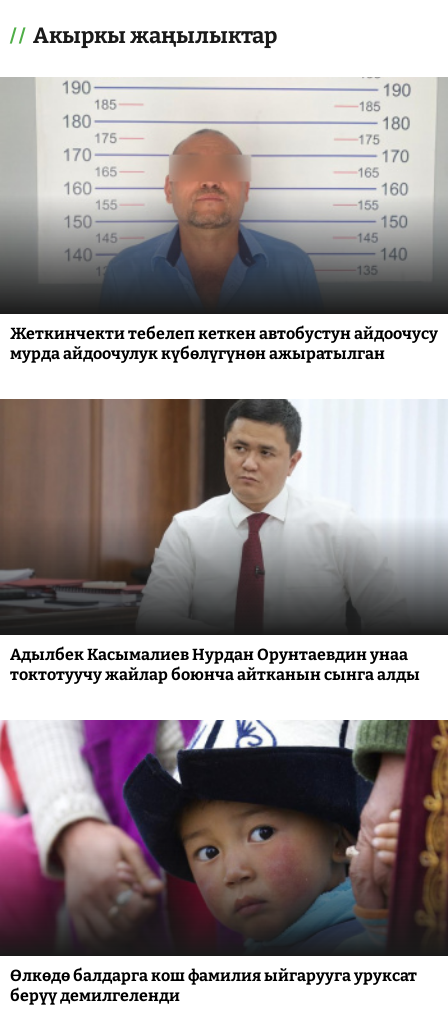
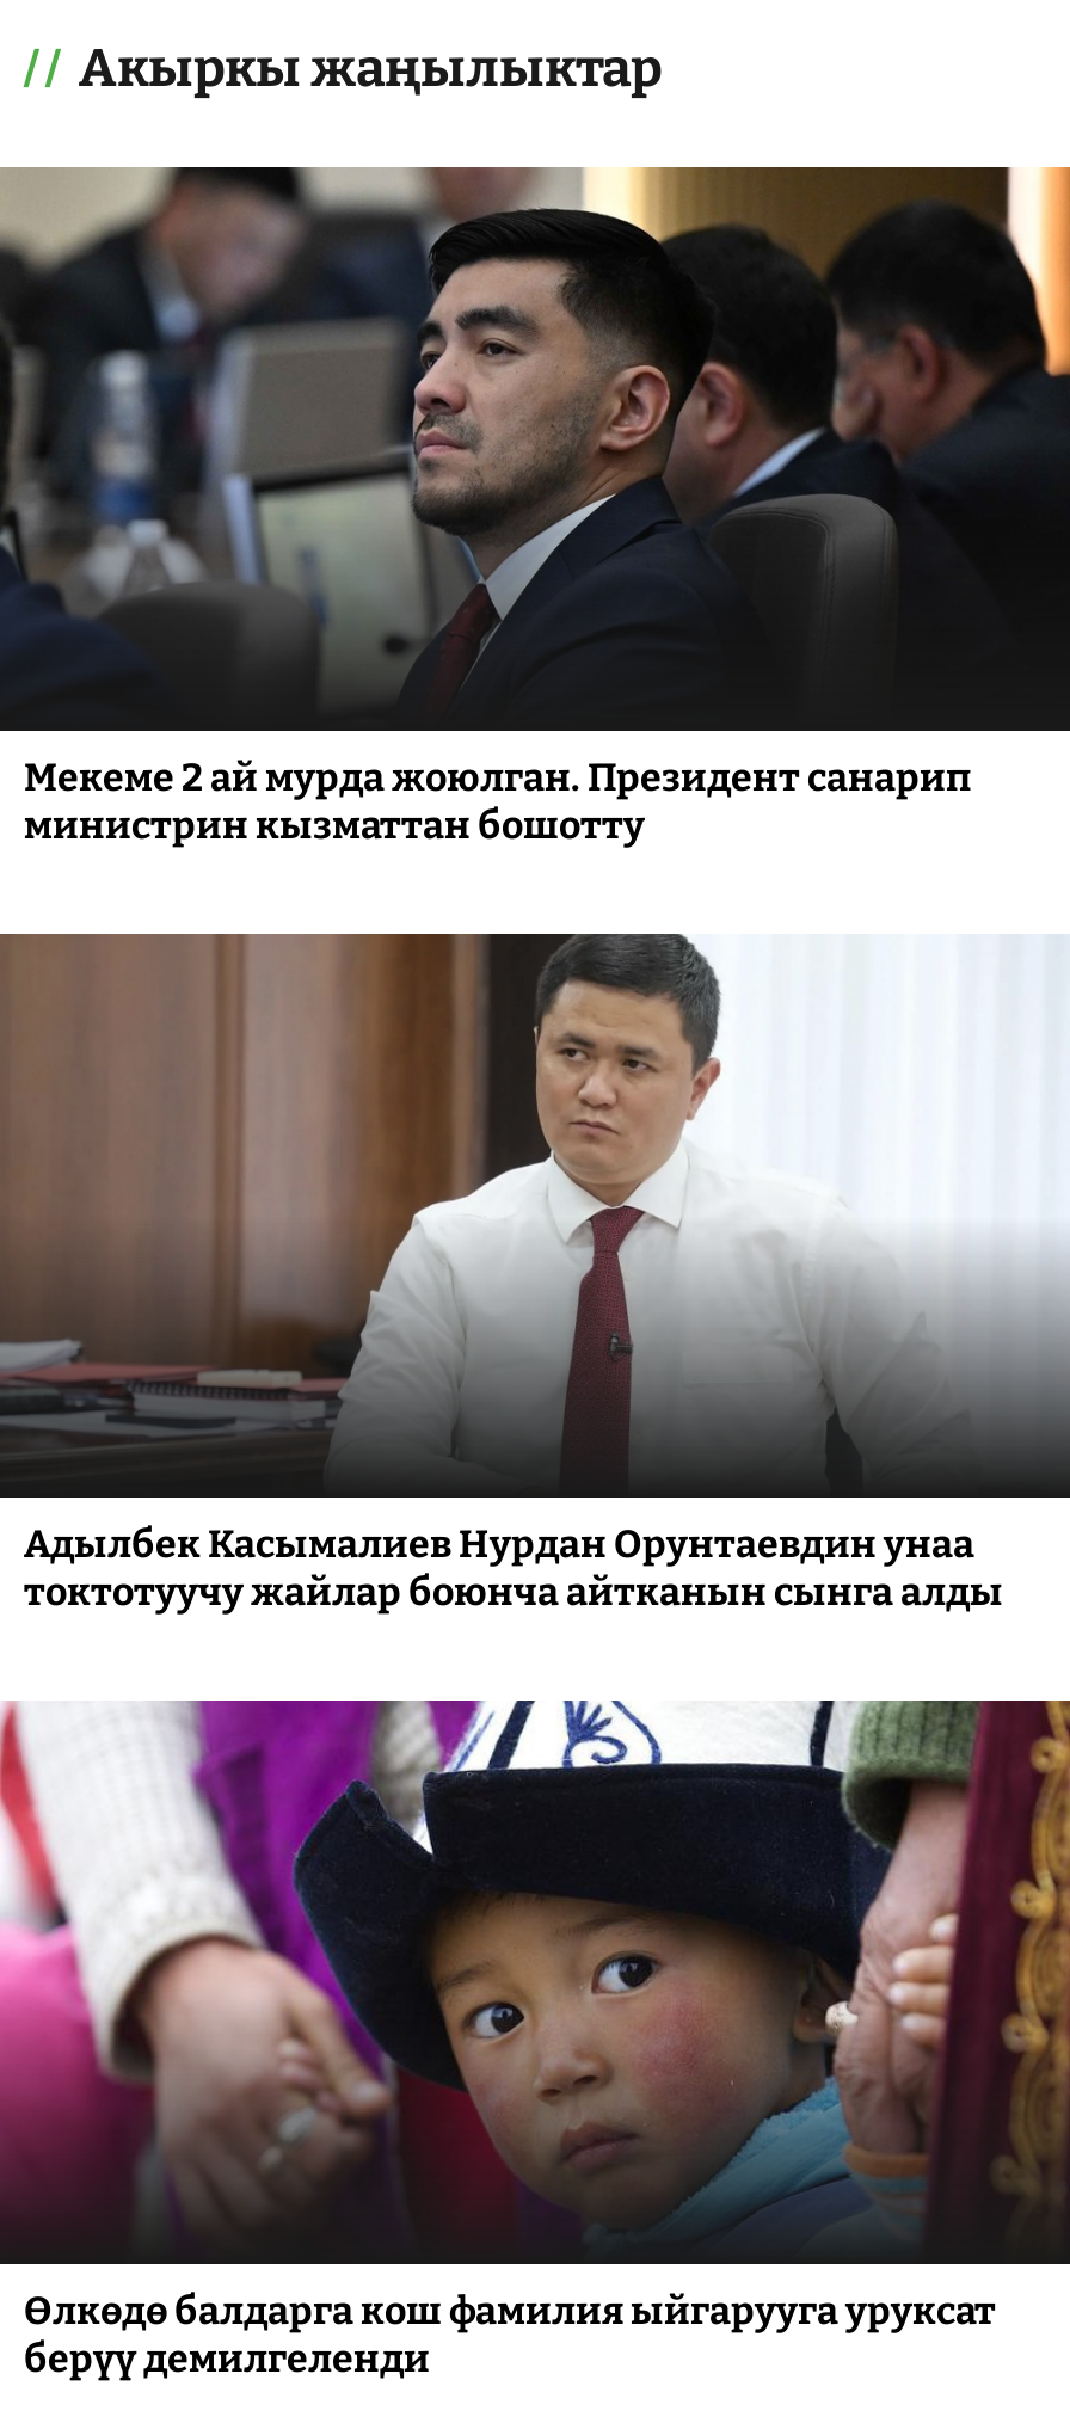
- [image]
- Жеткинчекти тебелеп кеткен автобустун айдоочусу
- мурда айдоочулук күбөлүгүнөн ажыратылган
+ [image]
+ Мекеме 2 ай мурда жоюлган. Президент санарип
+ министрин кызматтан бошотту
